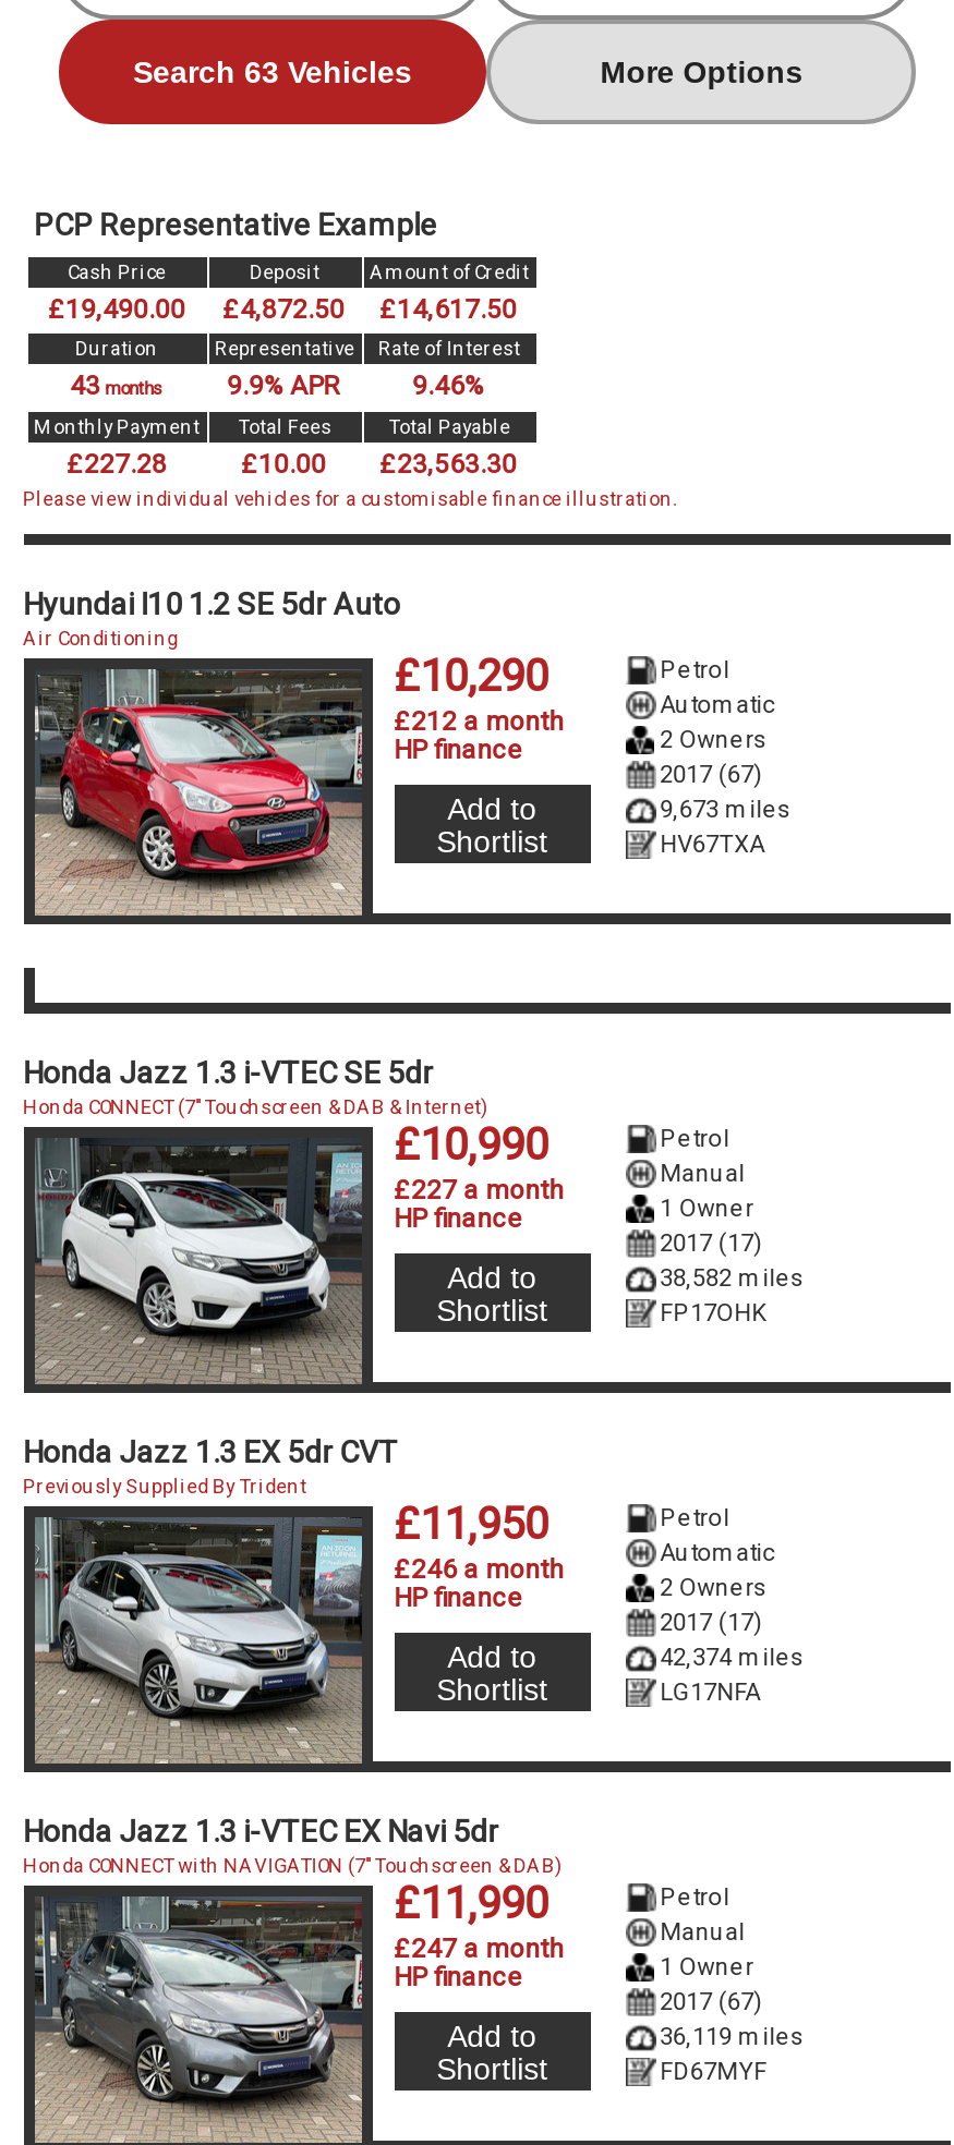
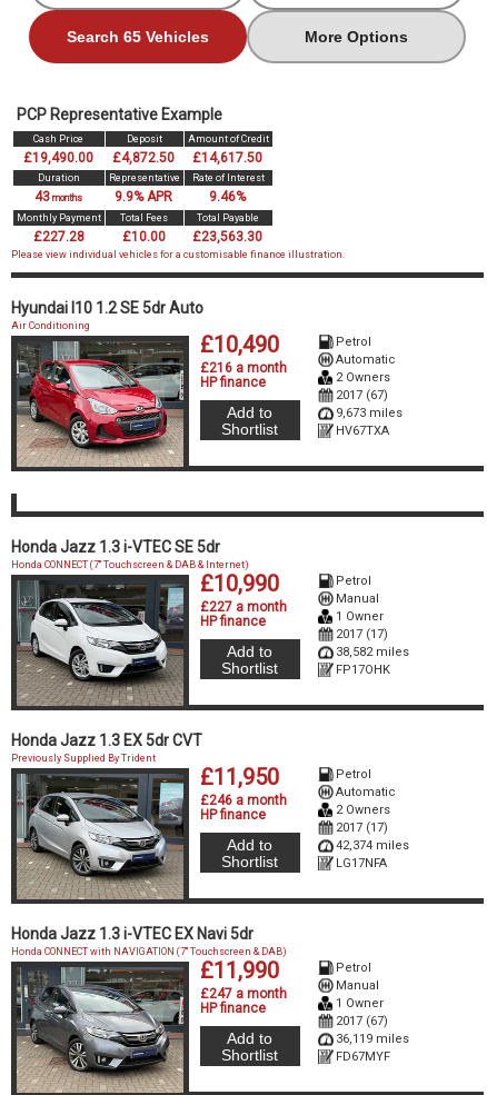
- Search 63 Vehicles
+ Search 65 Vehicles

- £10,290
+ £10,490

- £212 a month
+ £216 a month
